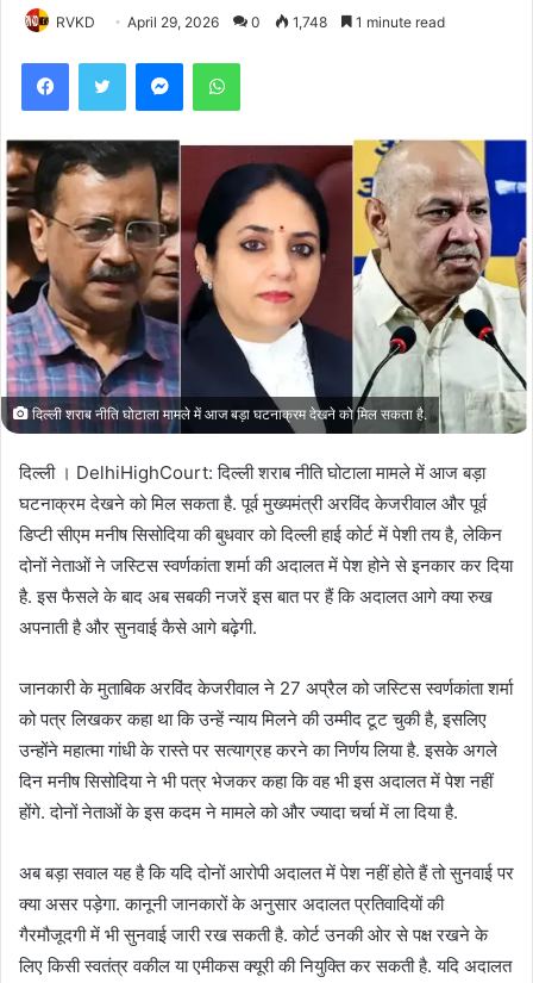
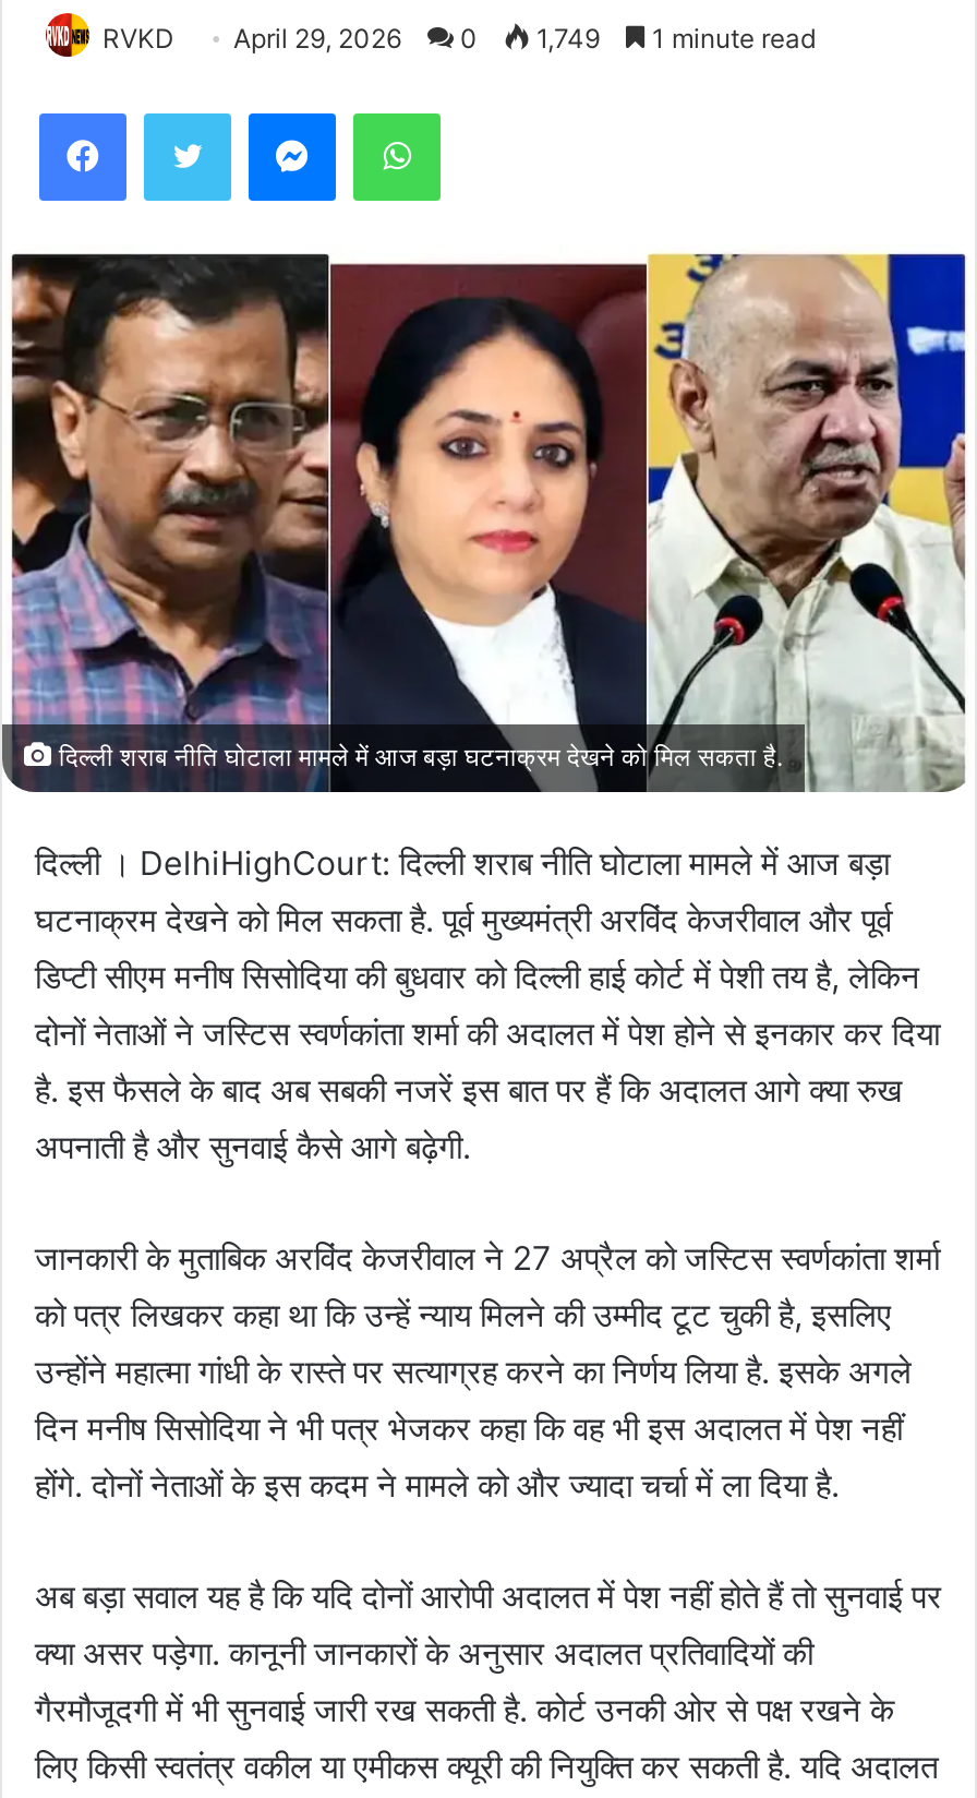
- RVKD April 29, 2026 0 1,748 1 minute read
+ RVKD April 29, 2026 0 1,749 1 minute read
